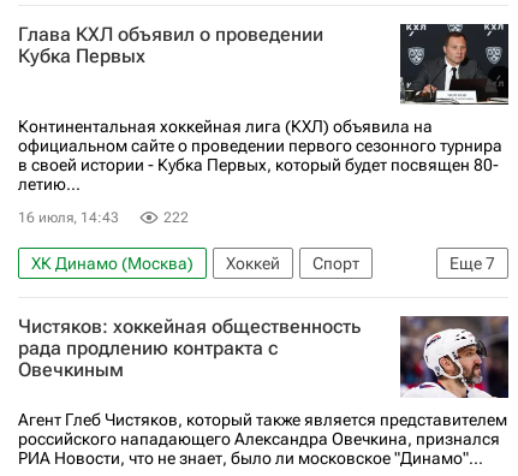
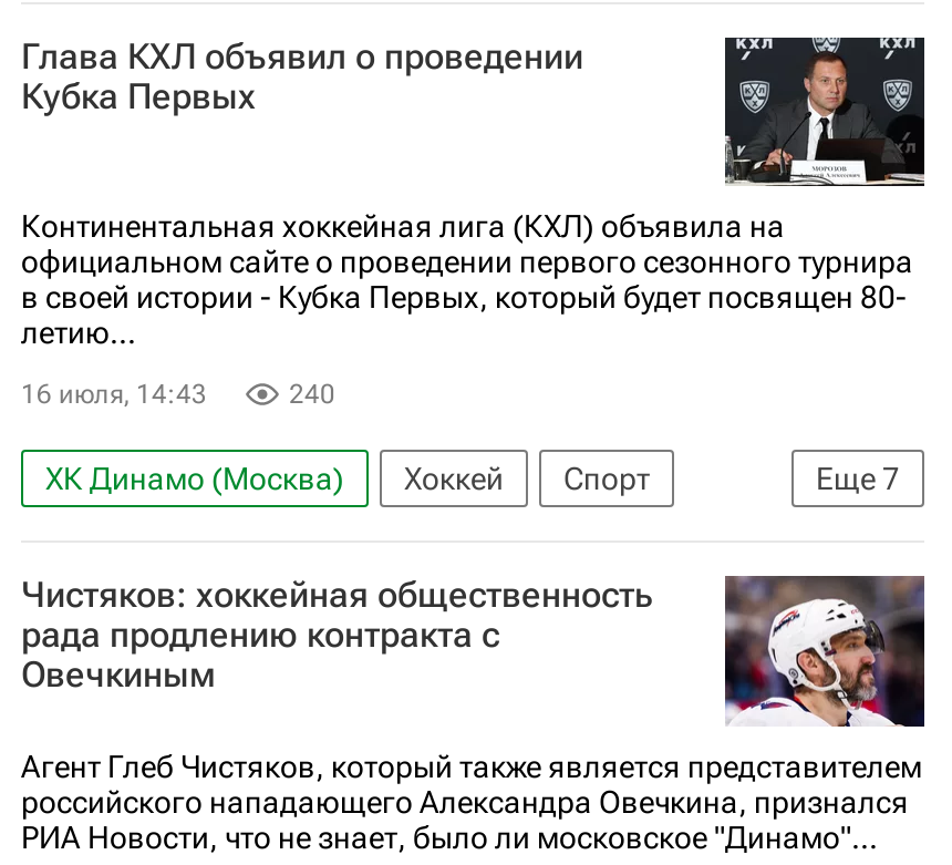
- 222
+ 240
